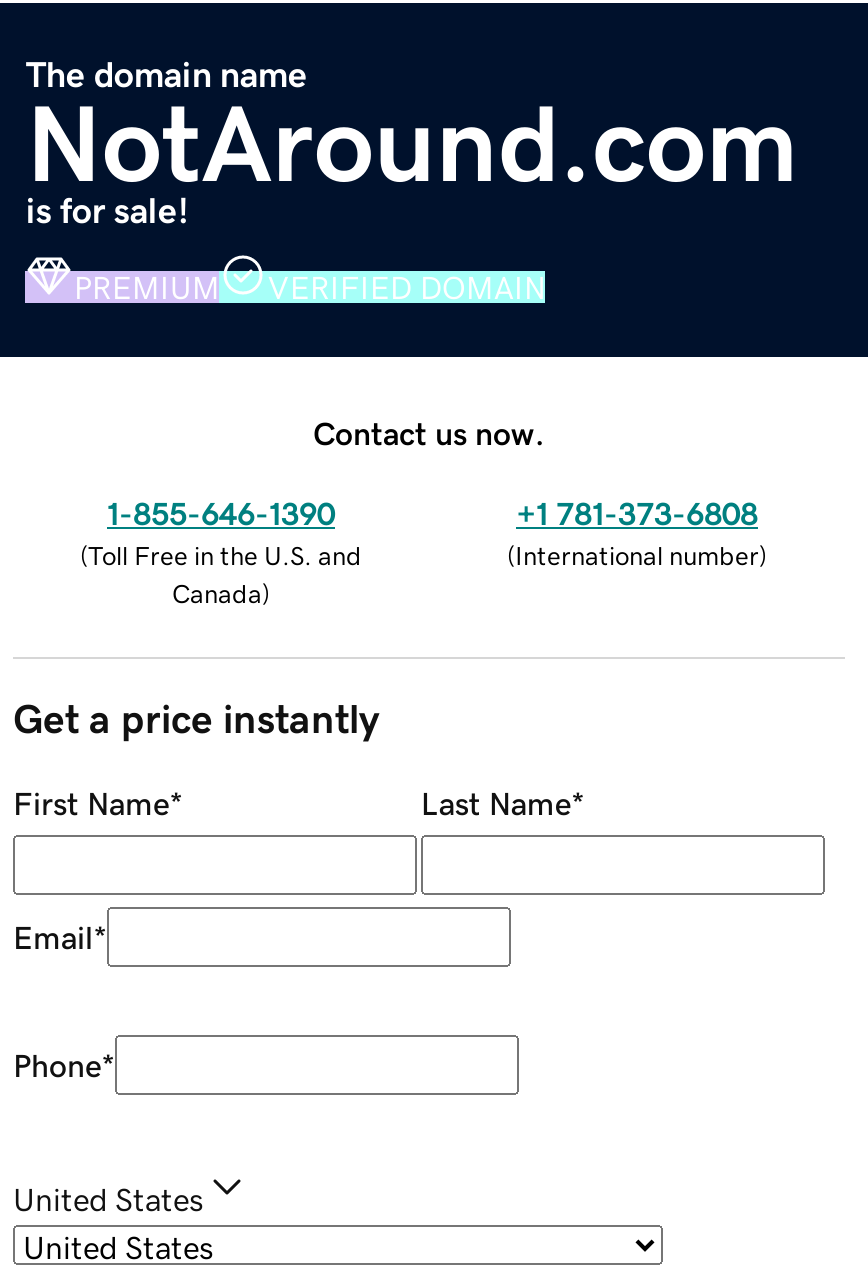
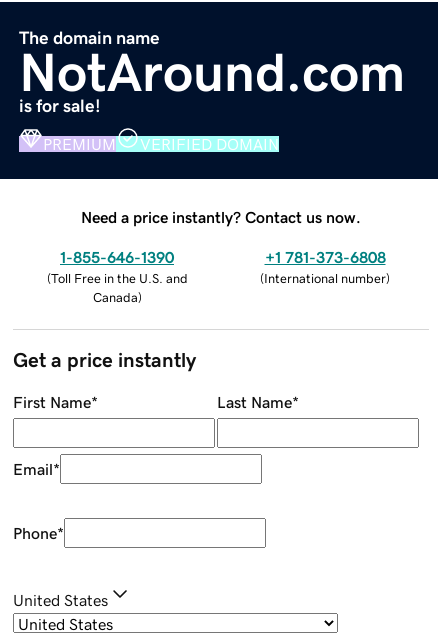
- Contact us now.
+ Need a price instantly? Contact us now.
